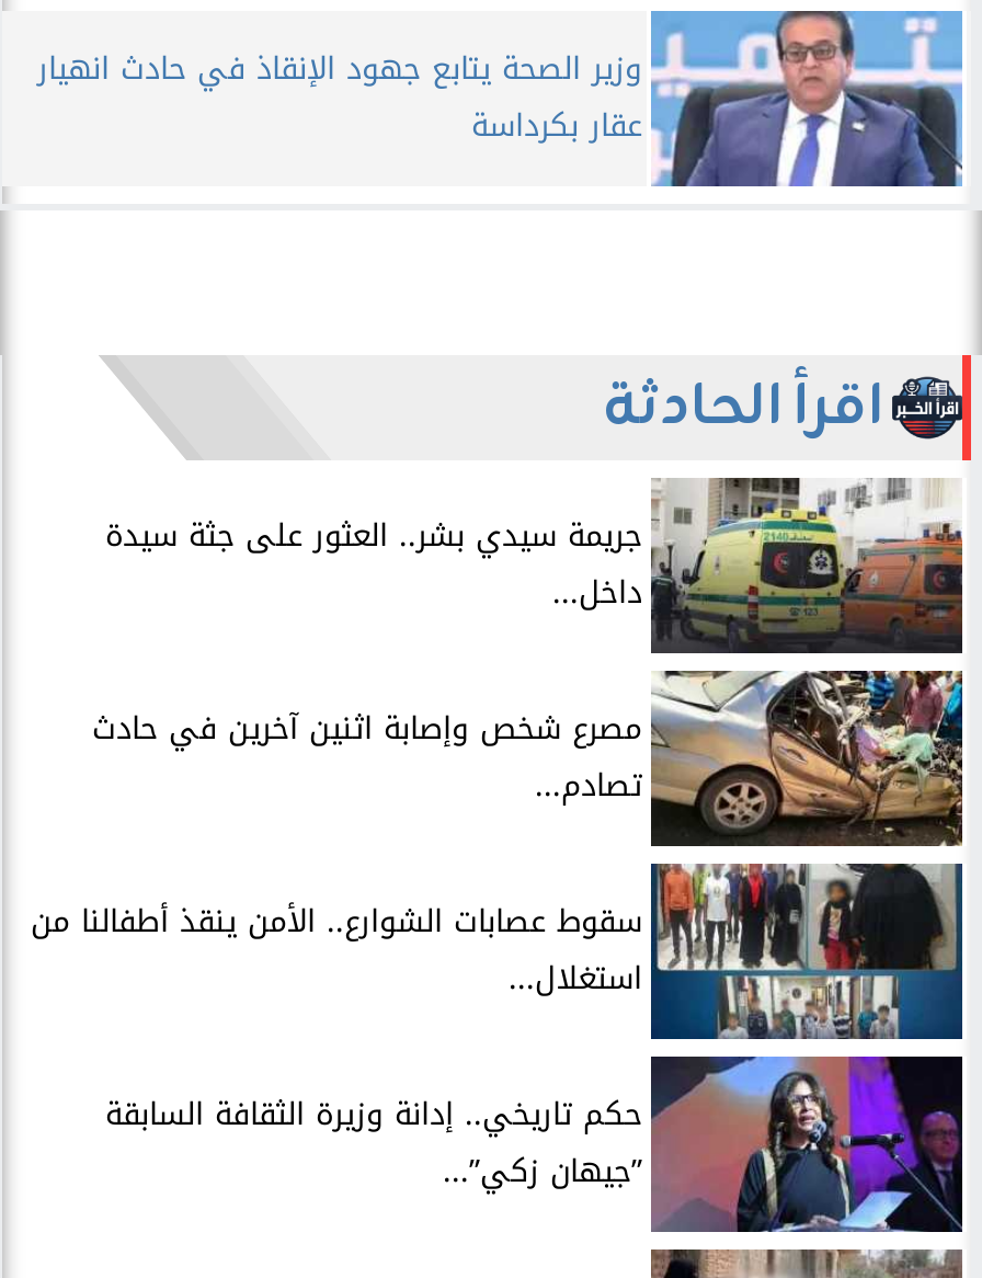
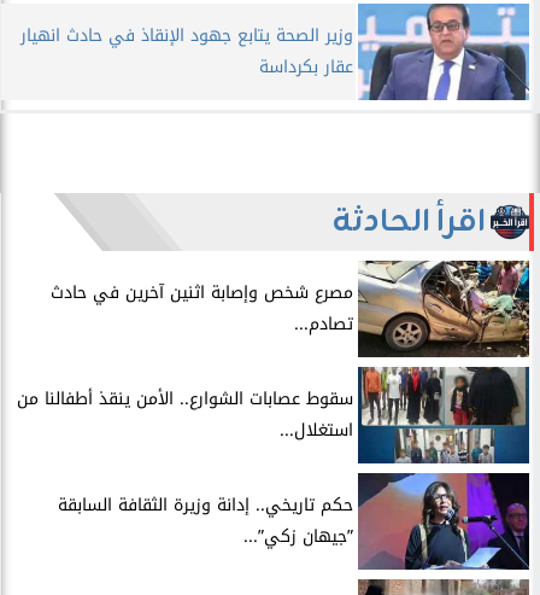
- [image]
- جريمة سيدي بشر.. العثور على جثة سيدة
- داخل...
